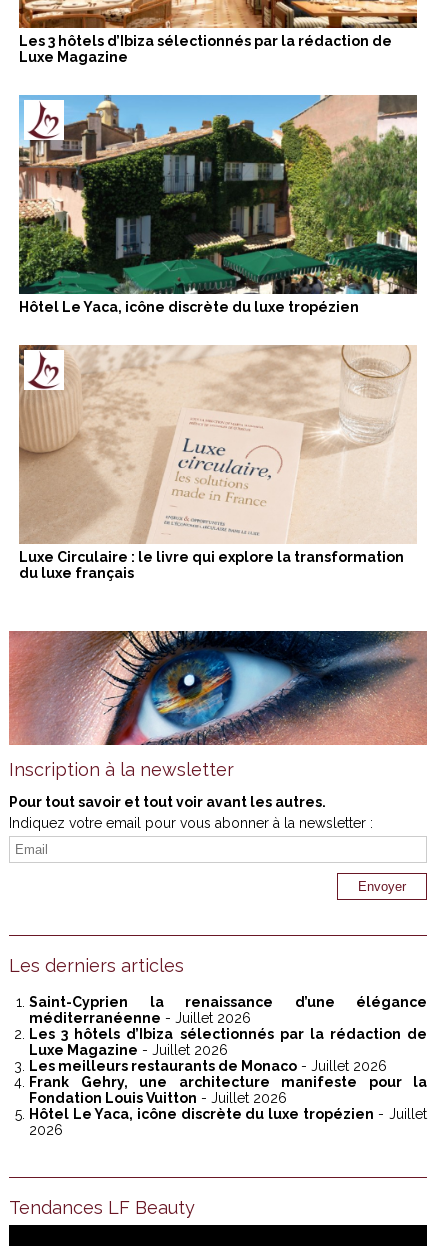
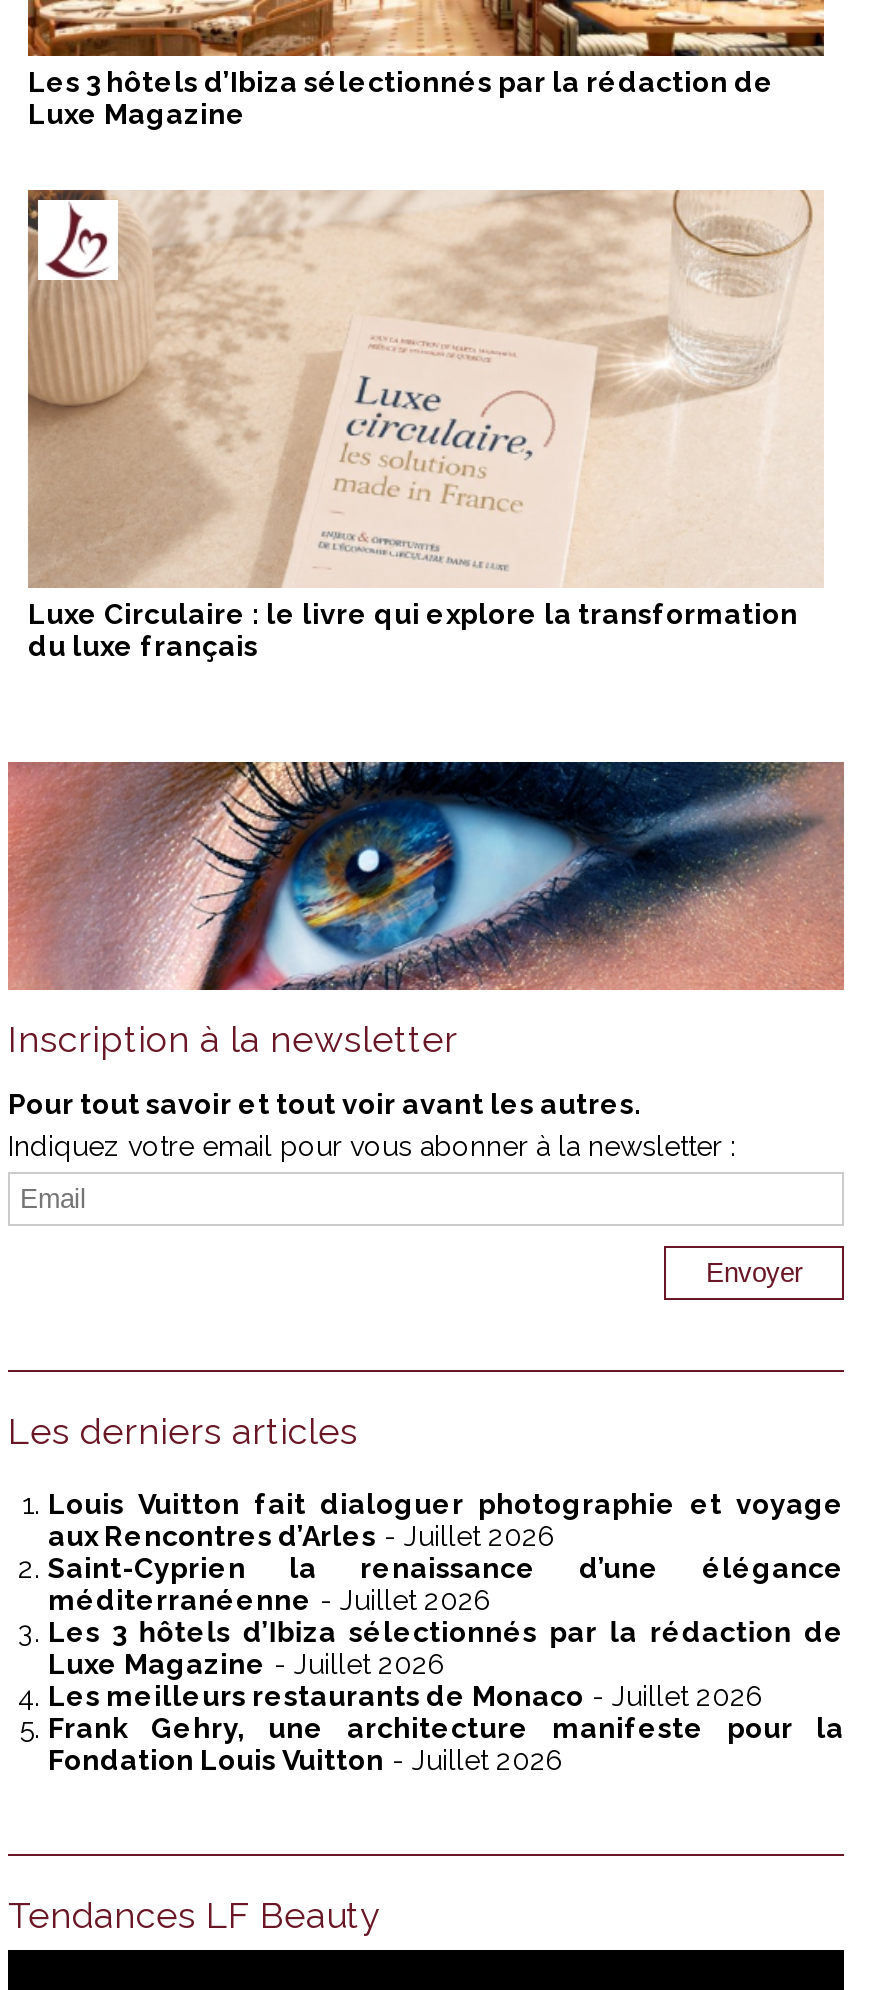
- [image]
- Hôtel Le Yaca, icône discrète du luxe tropézien

+ Louis Vuitton fait dialoguer photographie et voyage
+ aux Rencontres d’Arles - Juillet 2026

- Hôtel Le Yaca, icône discrète du luxe tropézien - Juillet
- 2026
